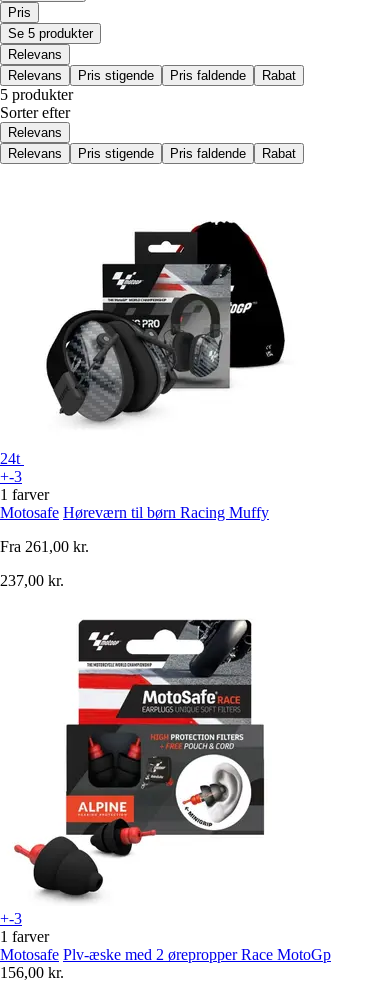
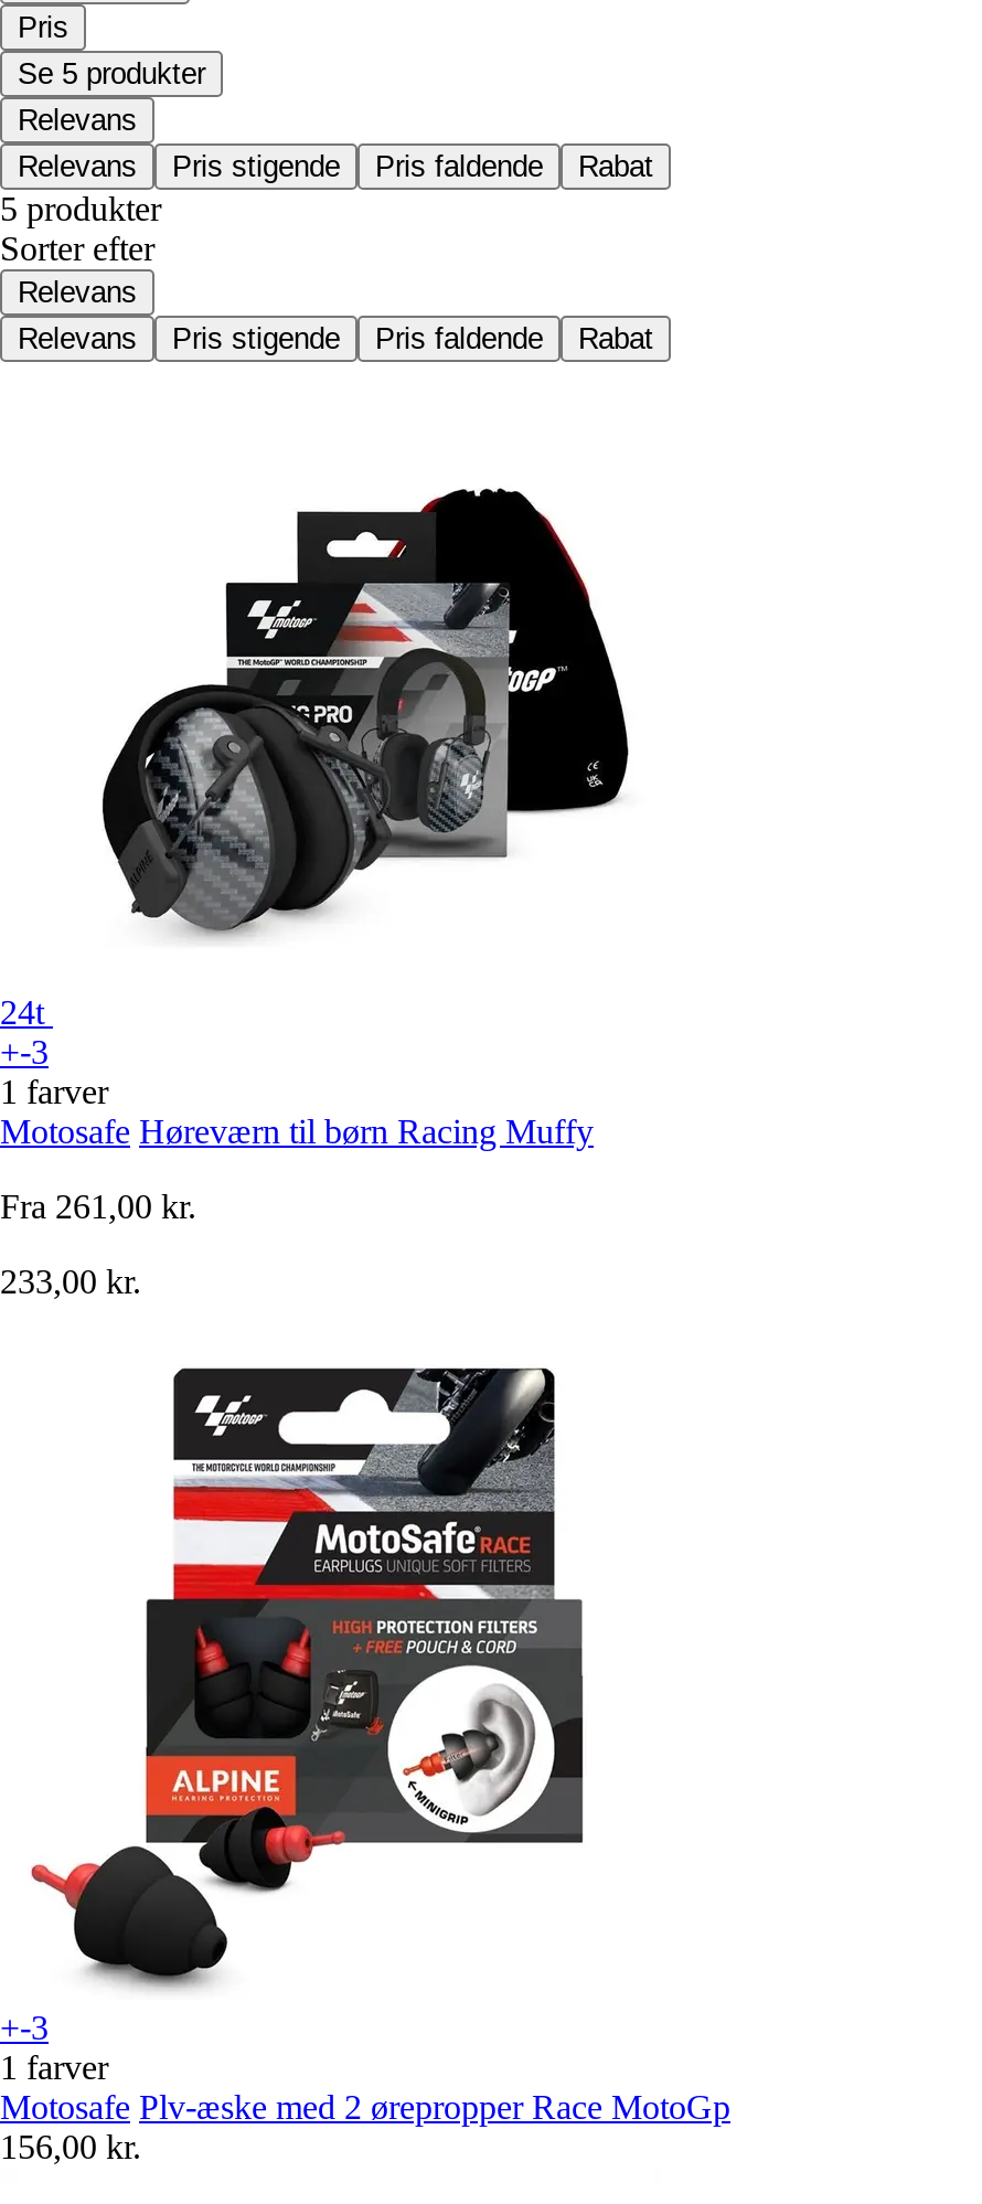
- 237,00 kr.
+ 233,00 kr.
